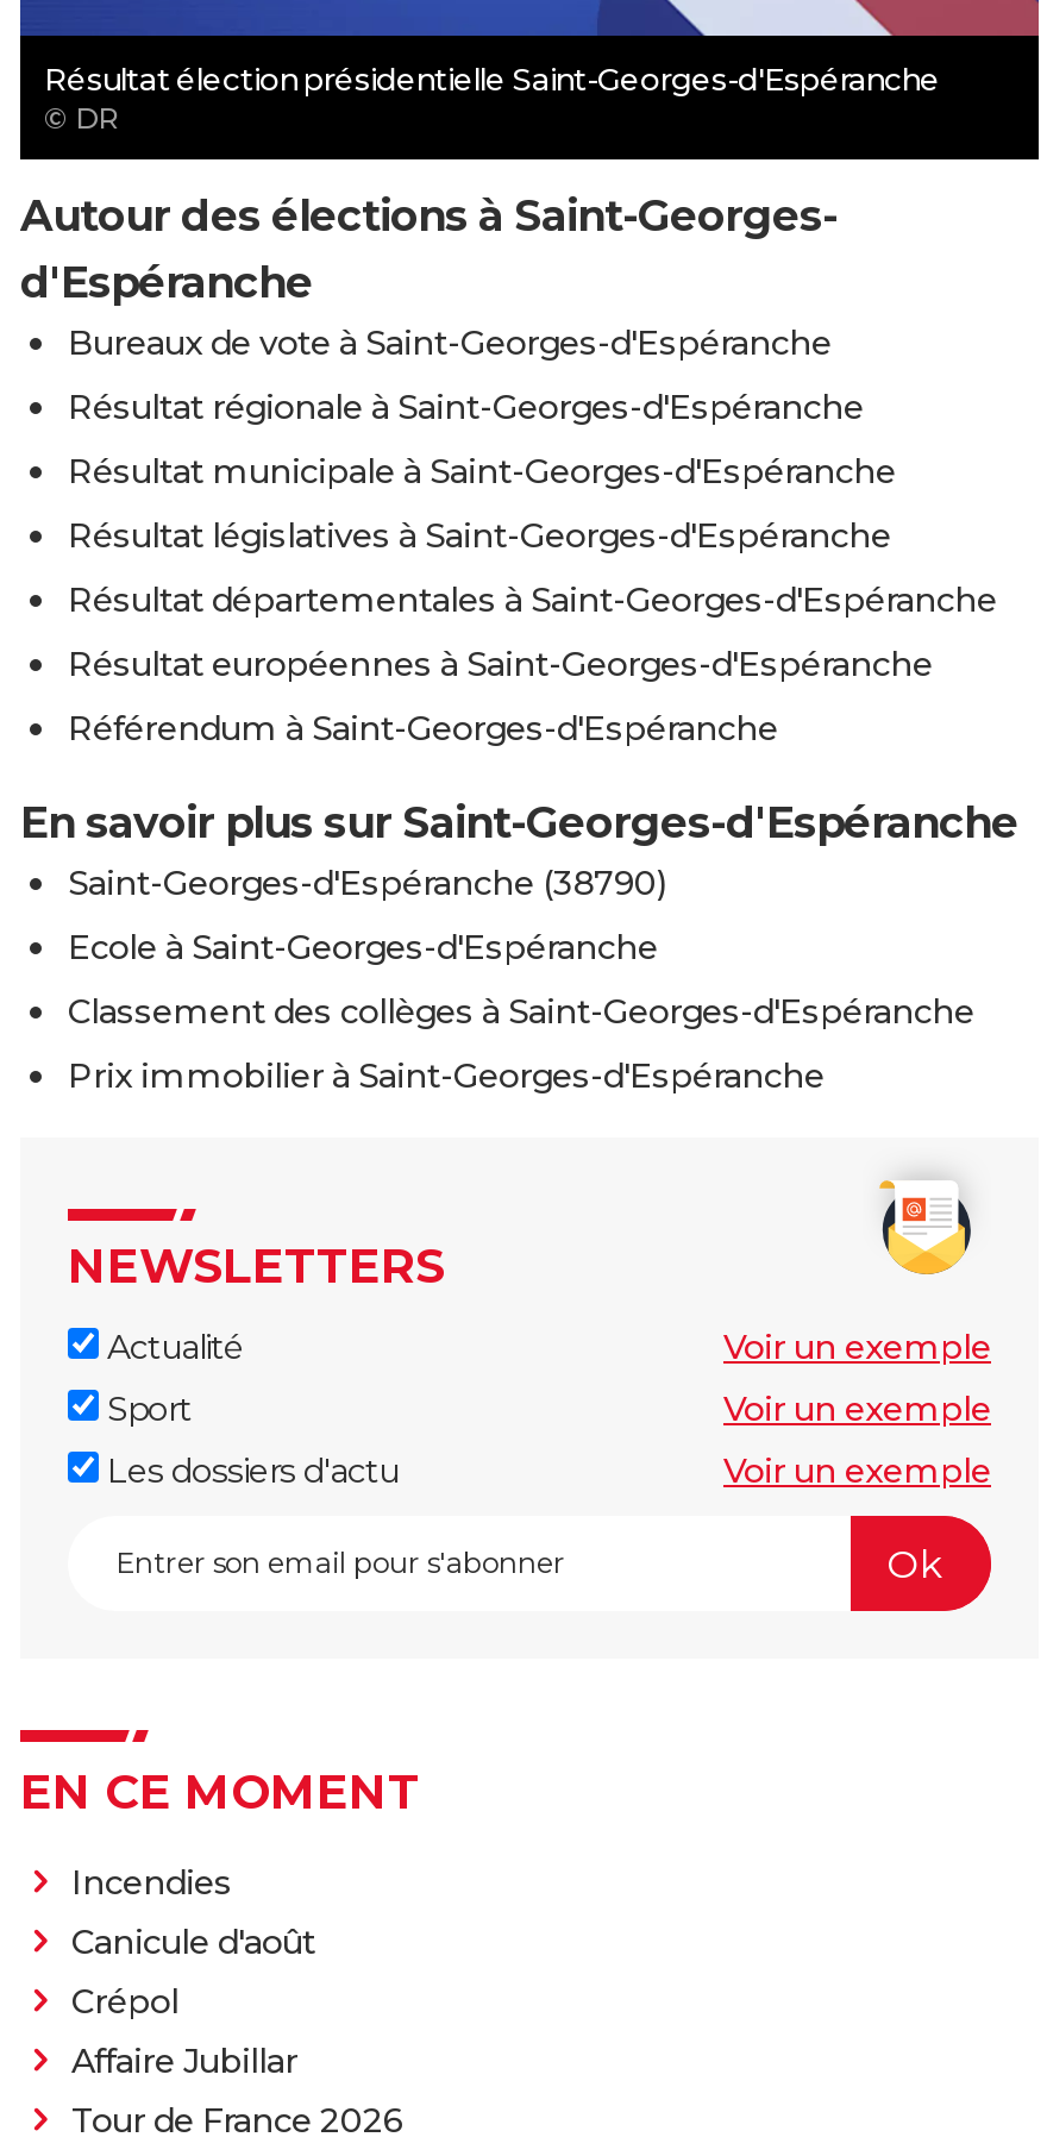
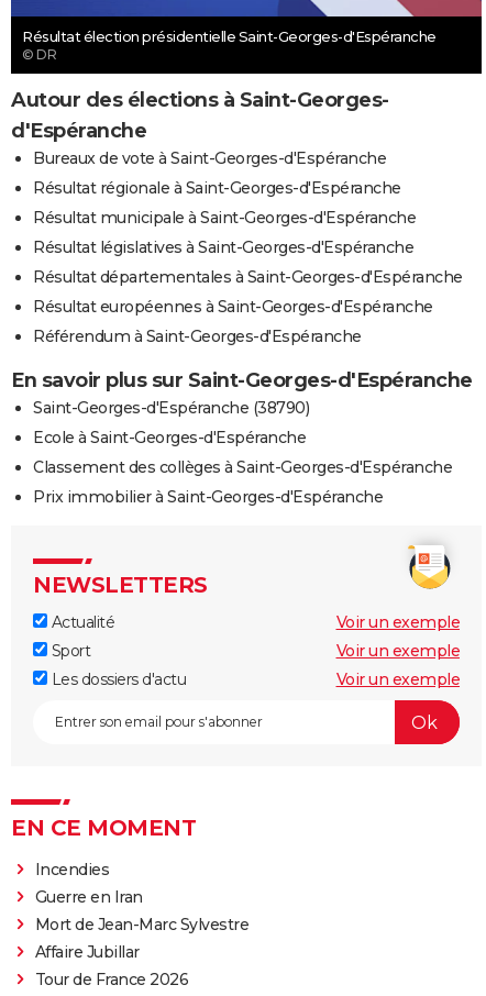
- Canicule d'août
- Crépol
+ Guerre en Iran
+ Mort de Jean-Marc Sylvestre
